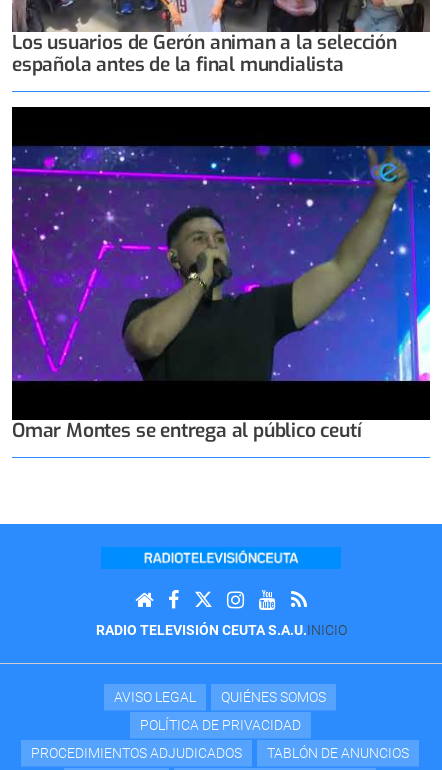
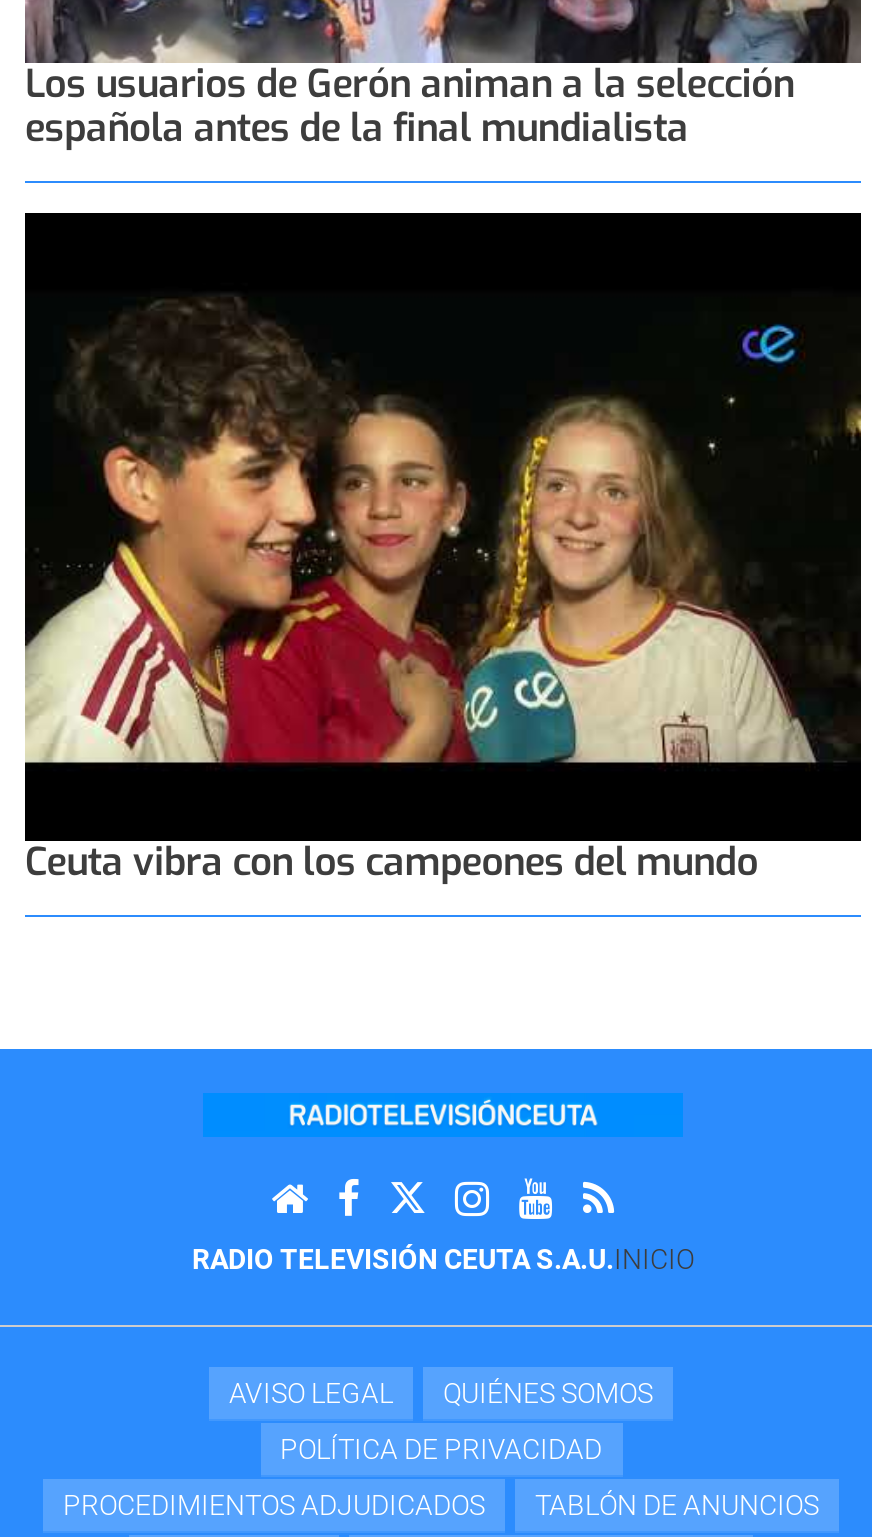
- [image]
- Omar Montes se entrega al público ceutí
+ [image]
+ Ceuta vibra con los campeones del mundo
